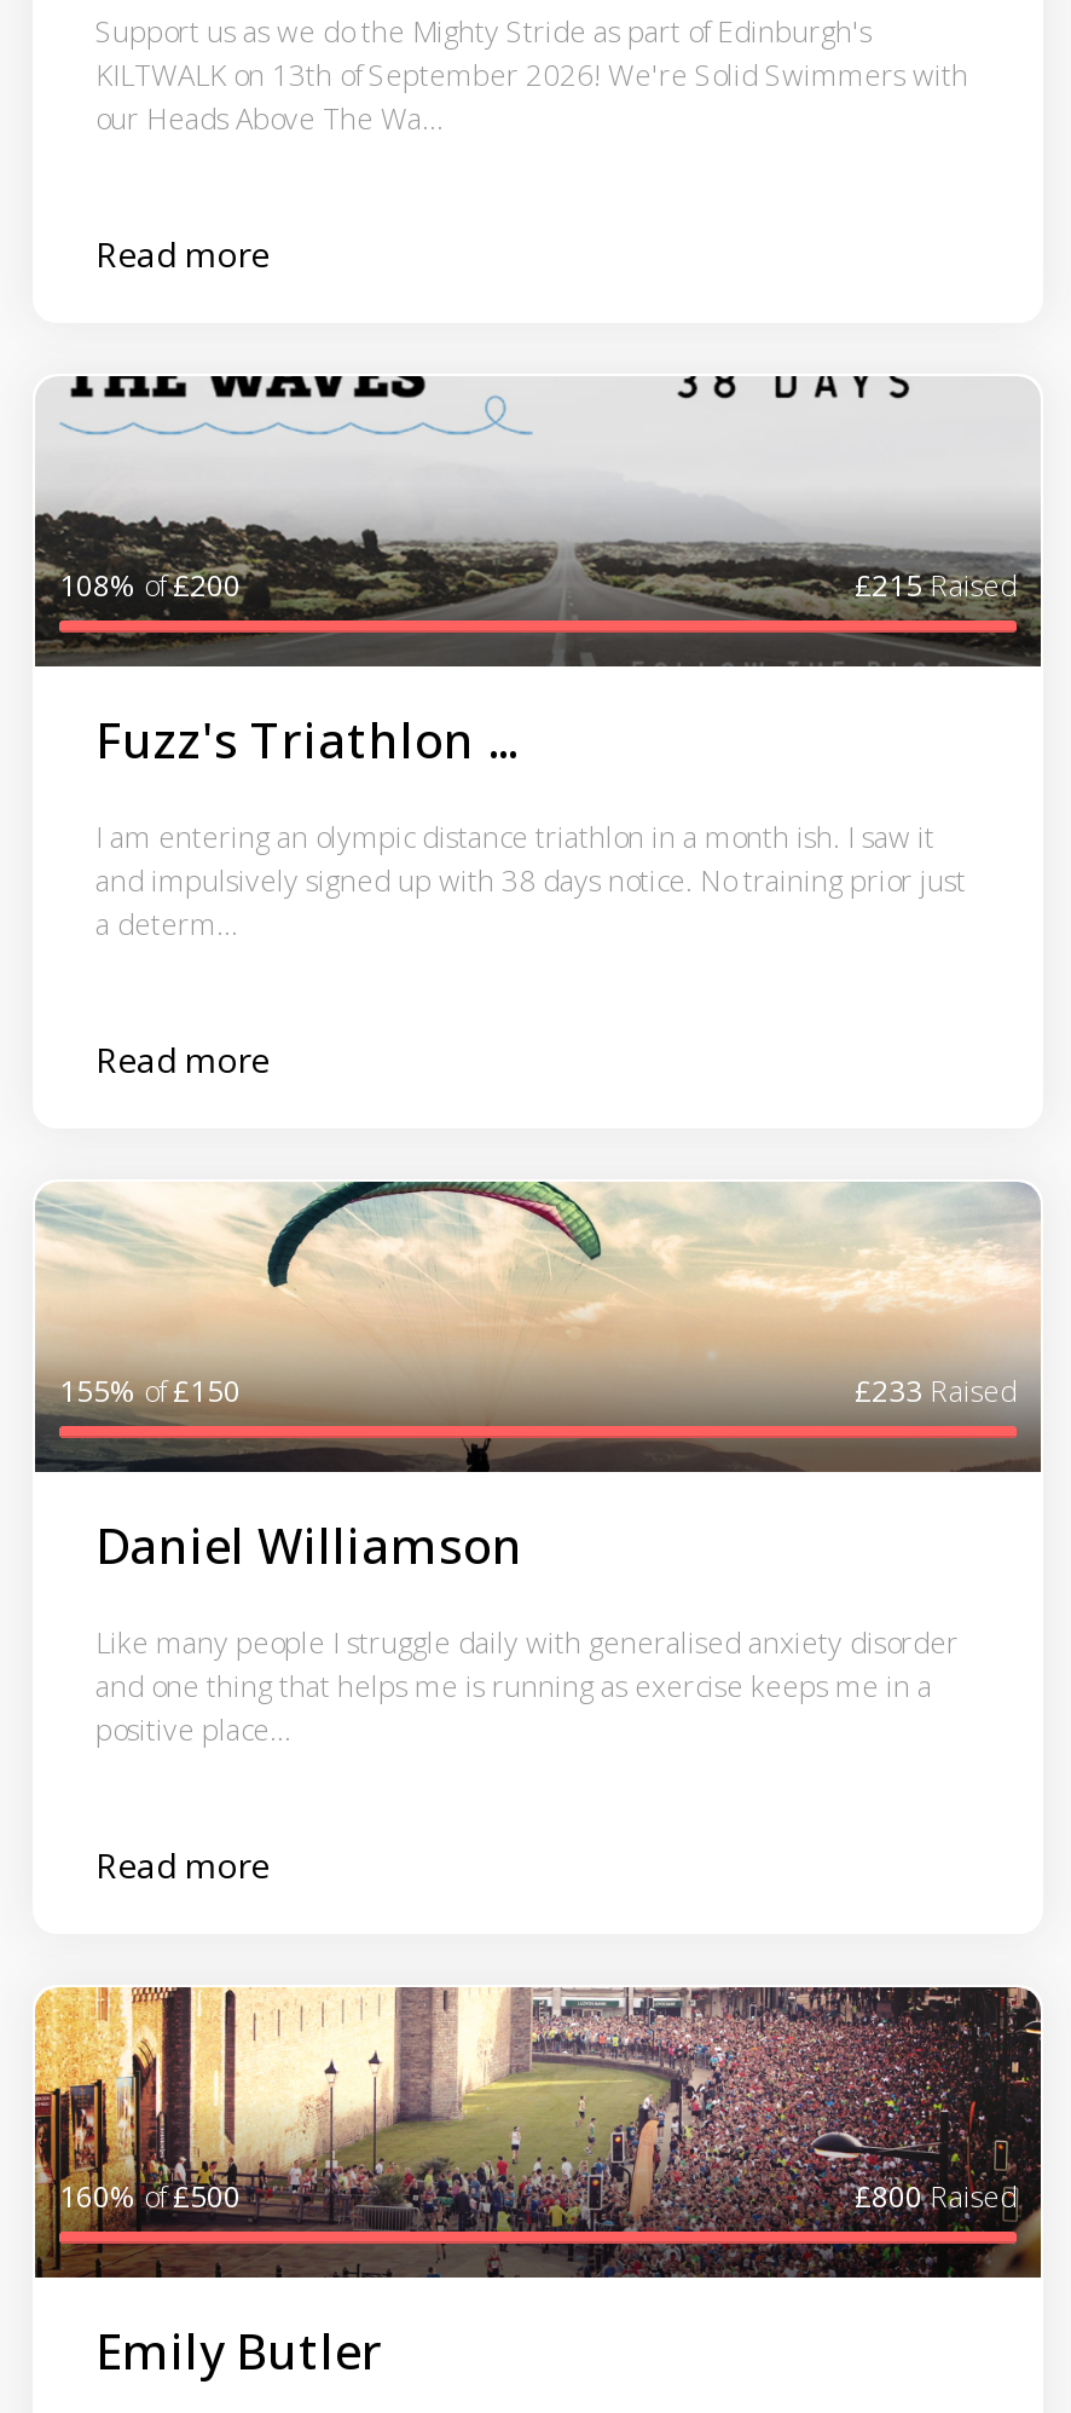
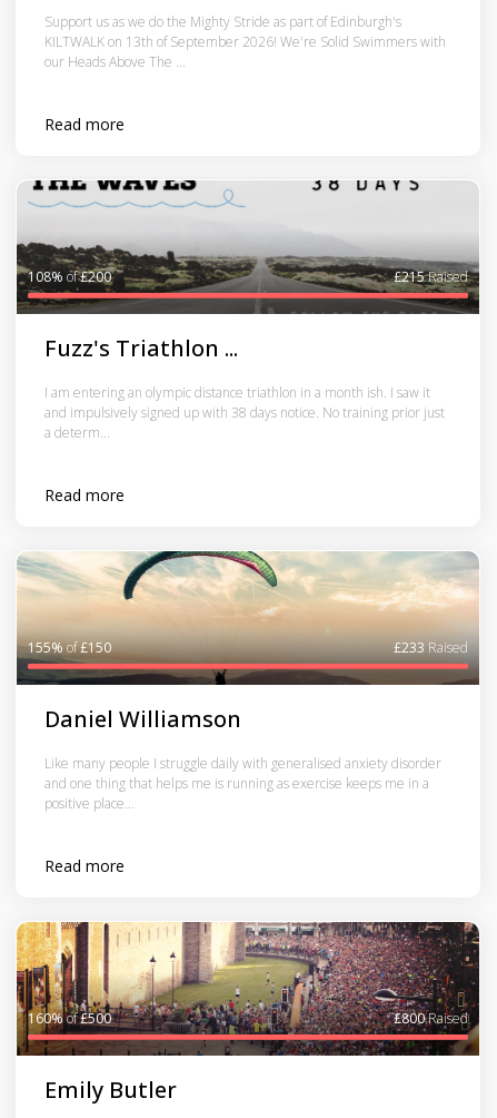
- our Heads Above The Wa...
+ our Heads Above The ...
